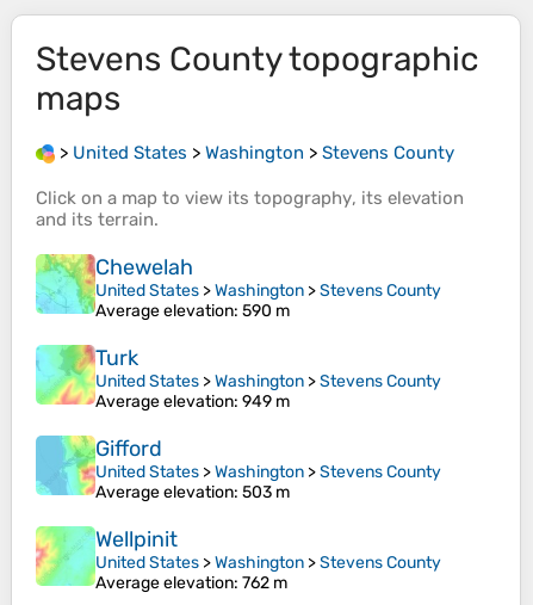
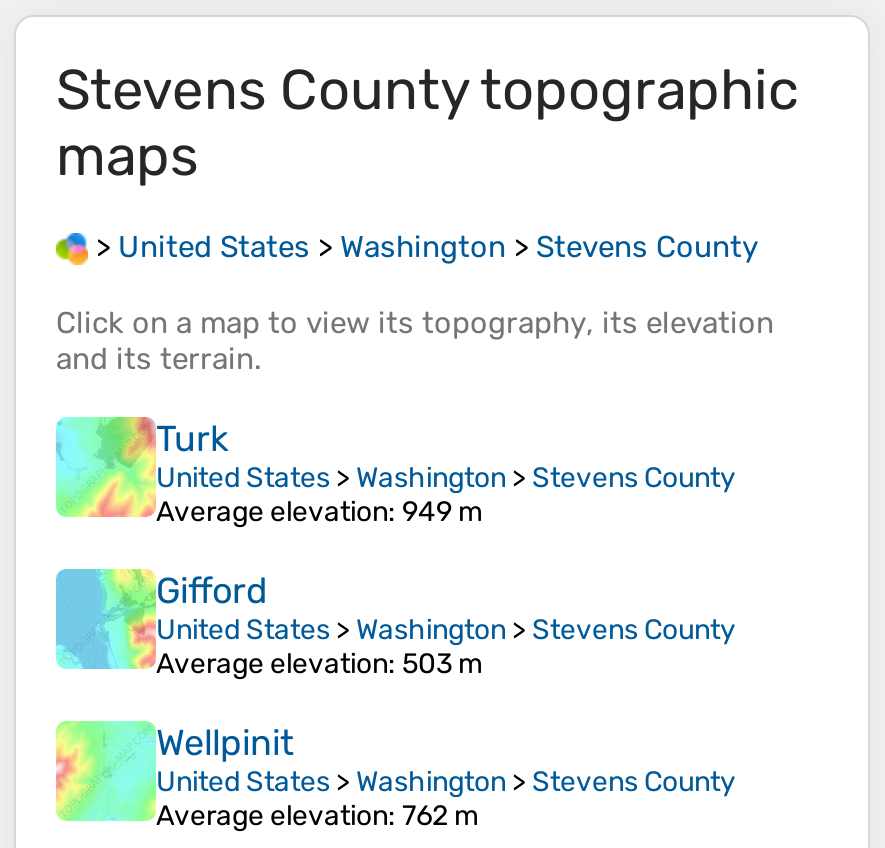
- [image]
- Chewelah
- United States > Washington > Stevens County
- Average elevation: 590 m
